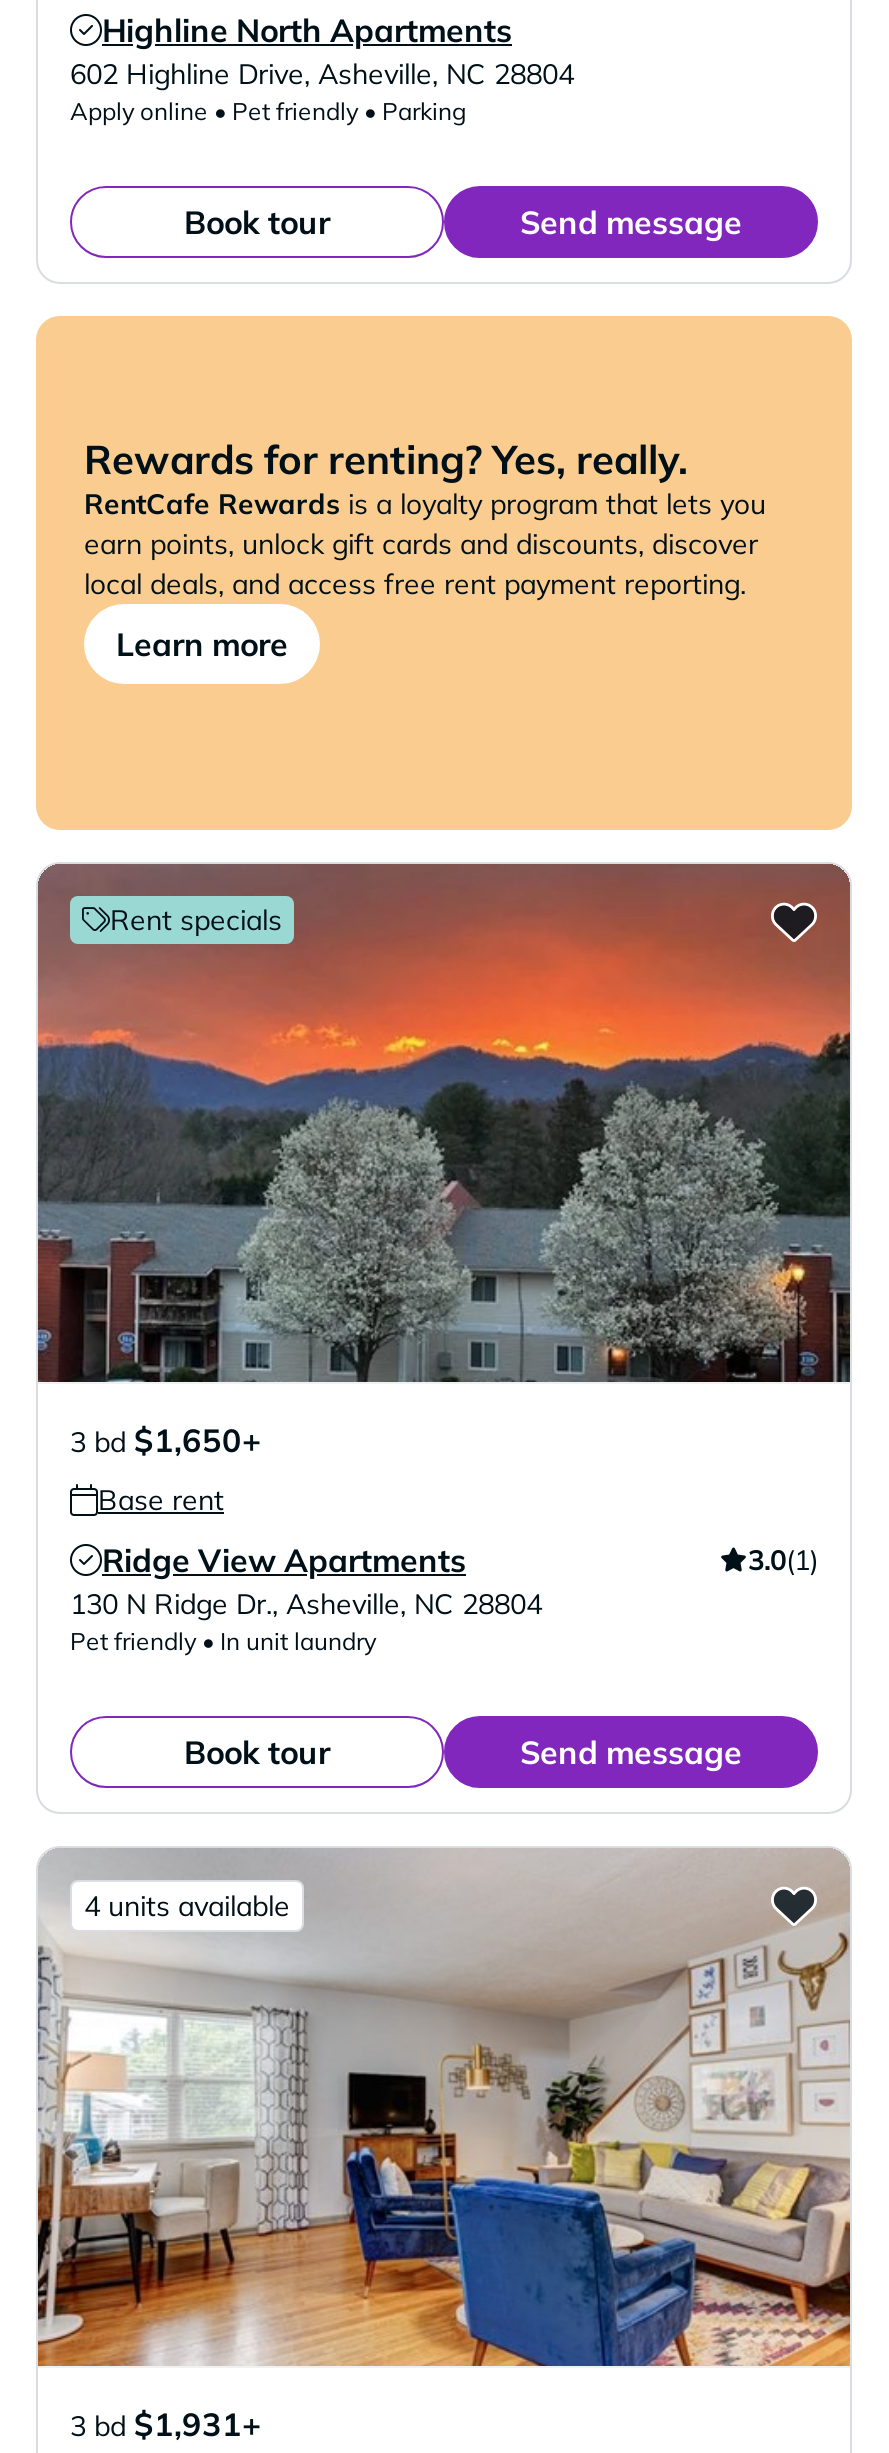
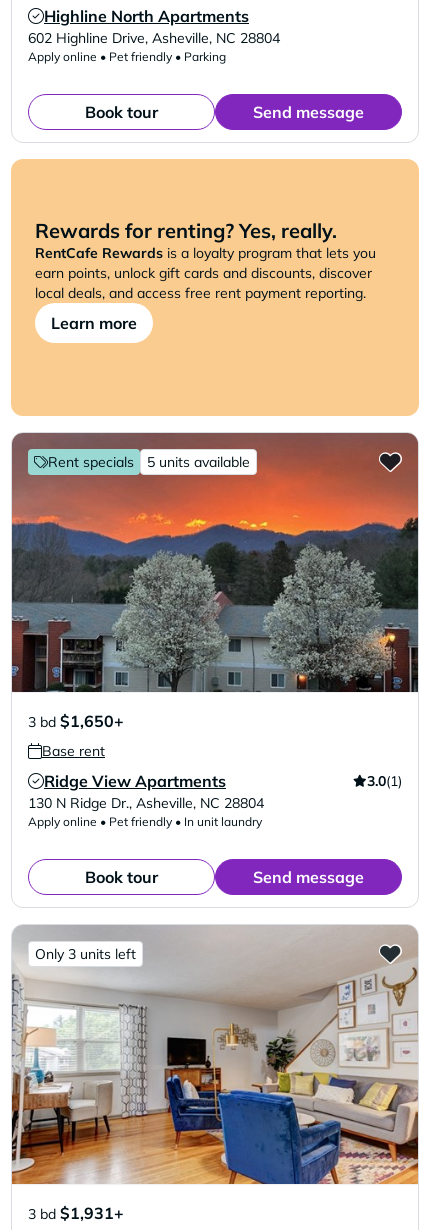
+ 5 units available

- Pet friendly • In unit laundry
+ Apply online • Pet friendly • In unit laundry

- 4 units available
+ Only 3 units left
